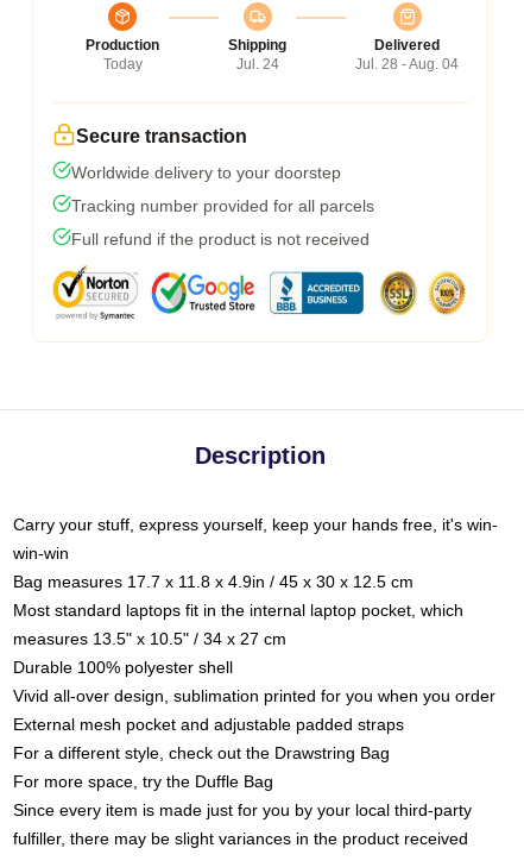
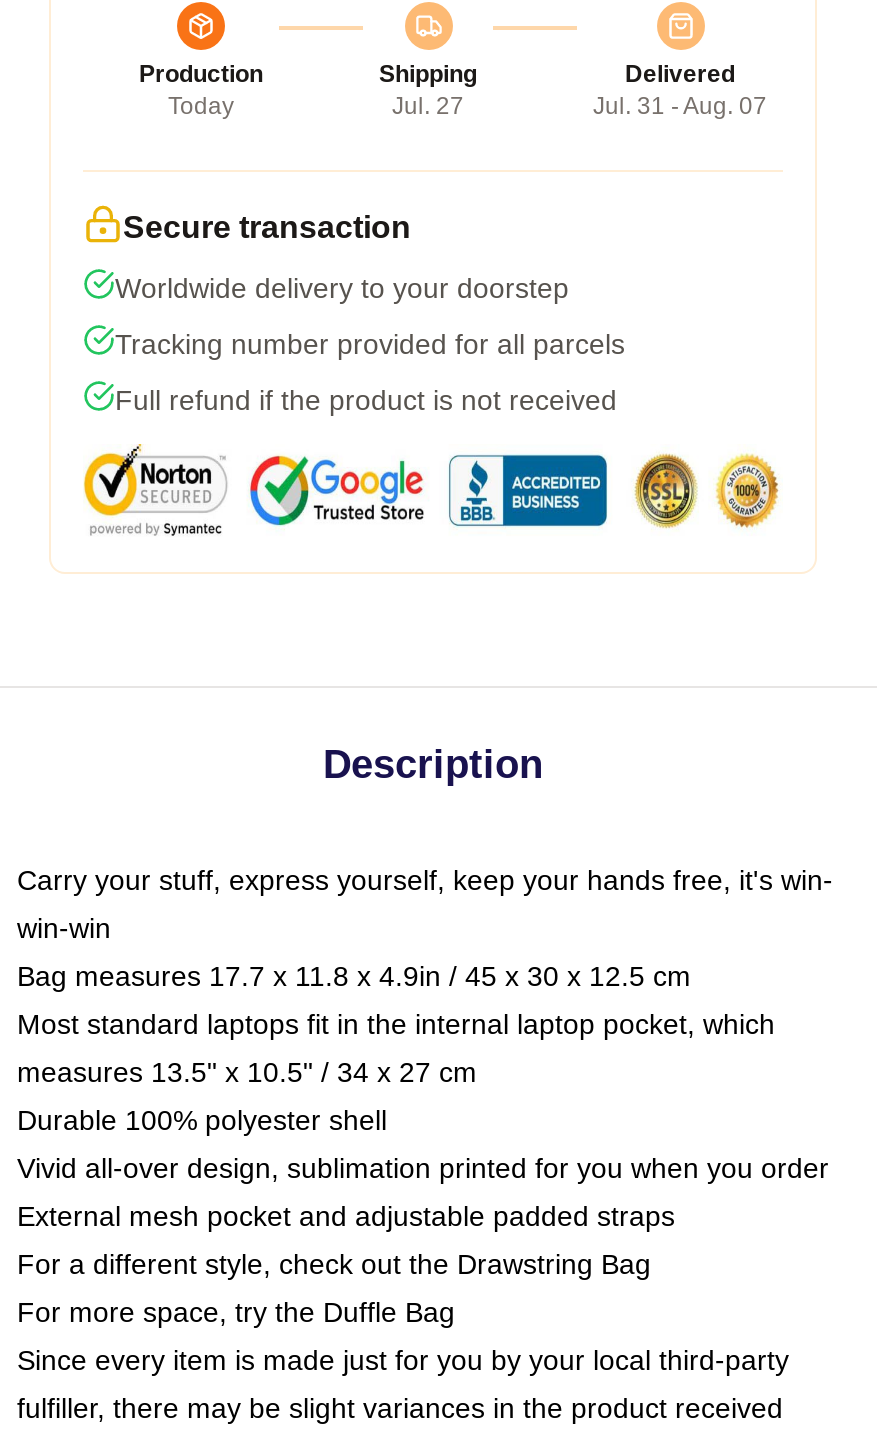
- Jul. 24
+ Jul. 27

- Jul. 28 - Aug. 04
+ Jul. 31 - Aug. 07
